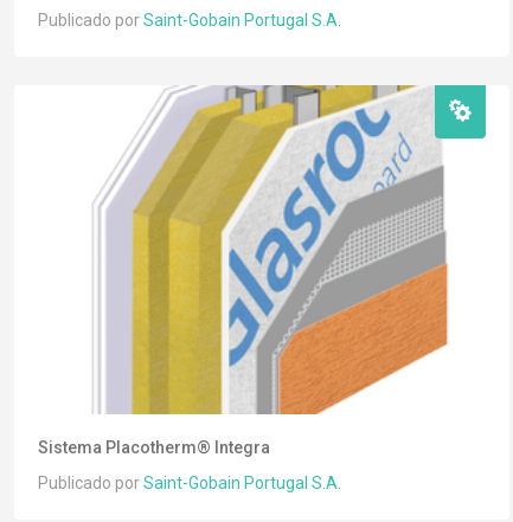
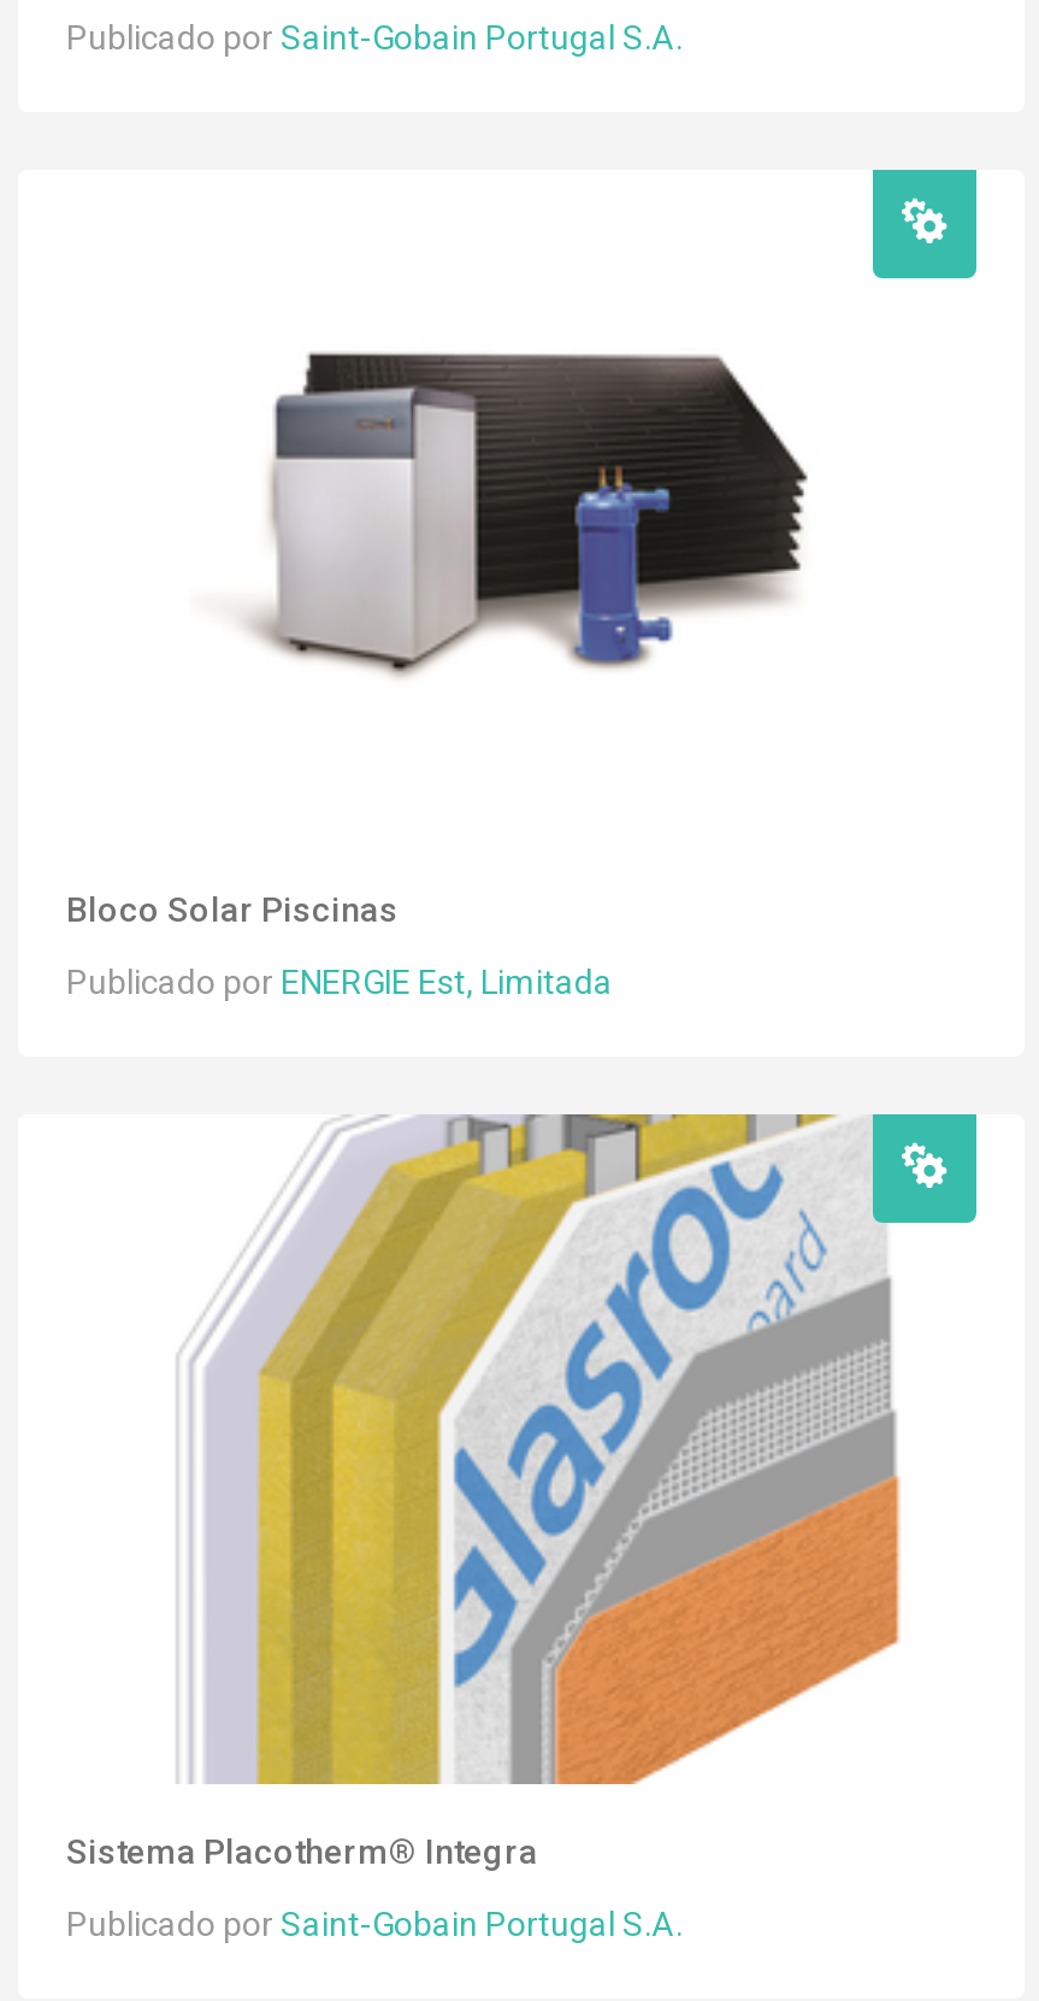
+ Bloco Solar Piscinas
+ Publicado por ENERGIE Est, Limitada

+ [image]
